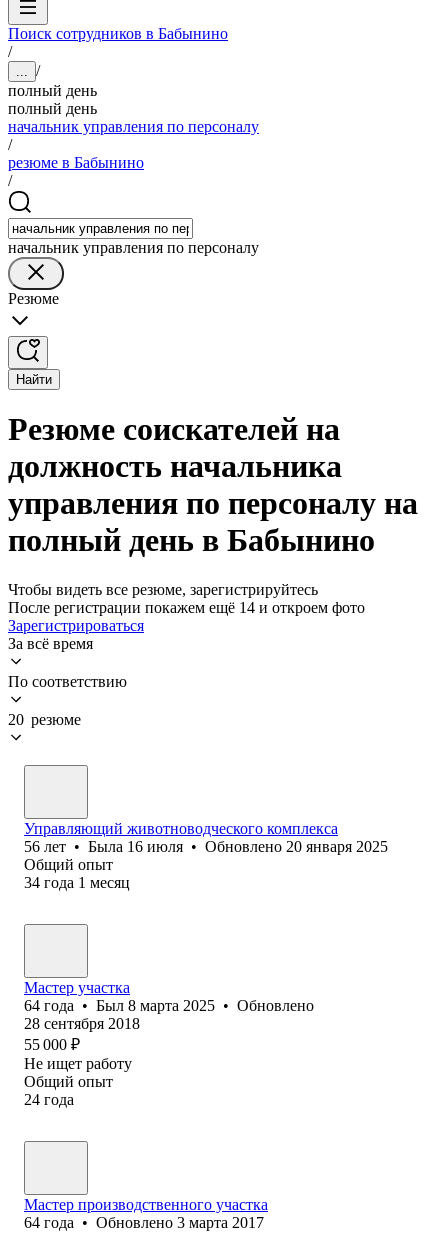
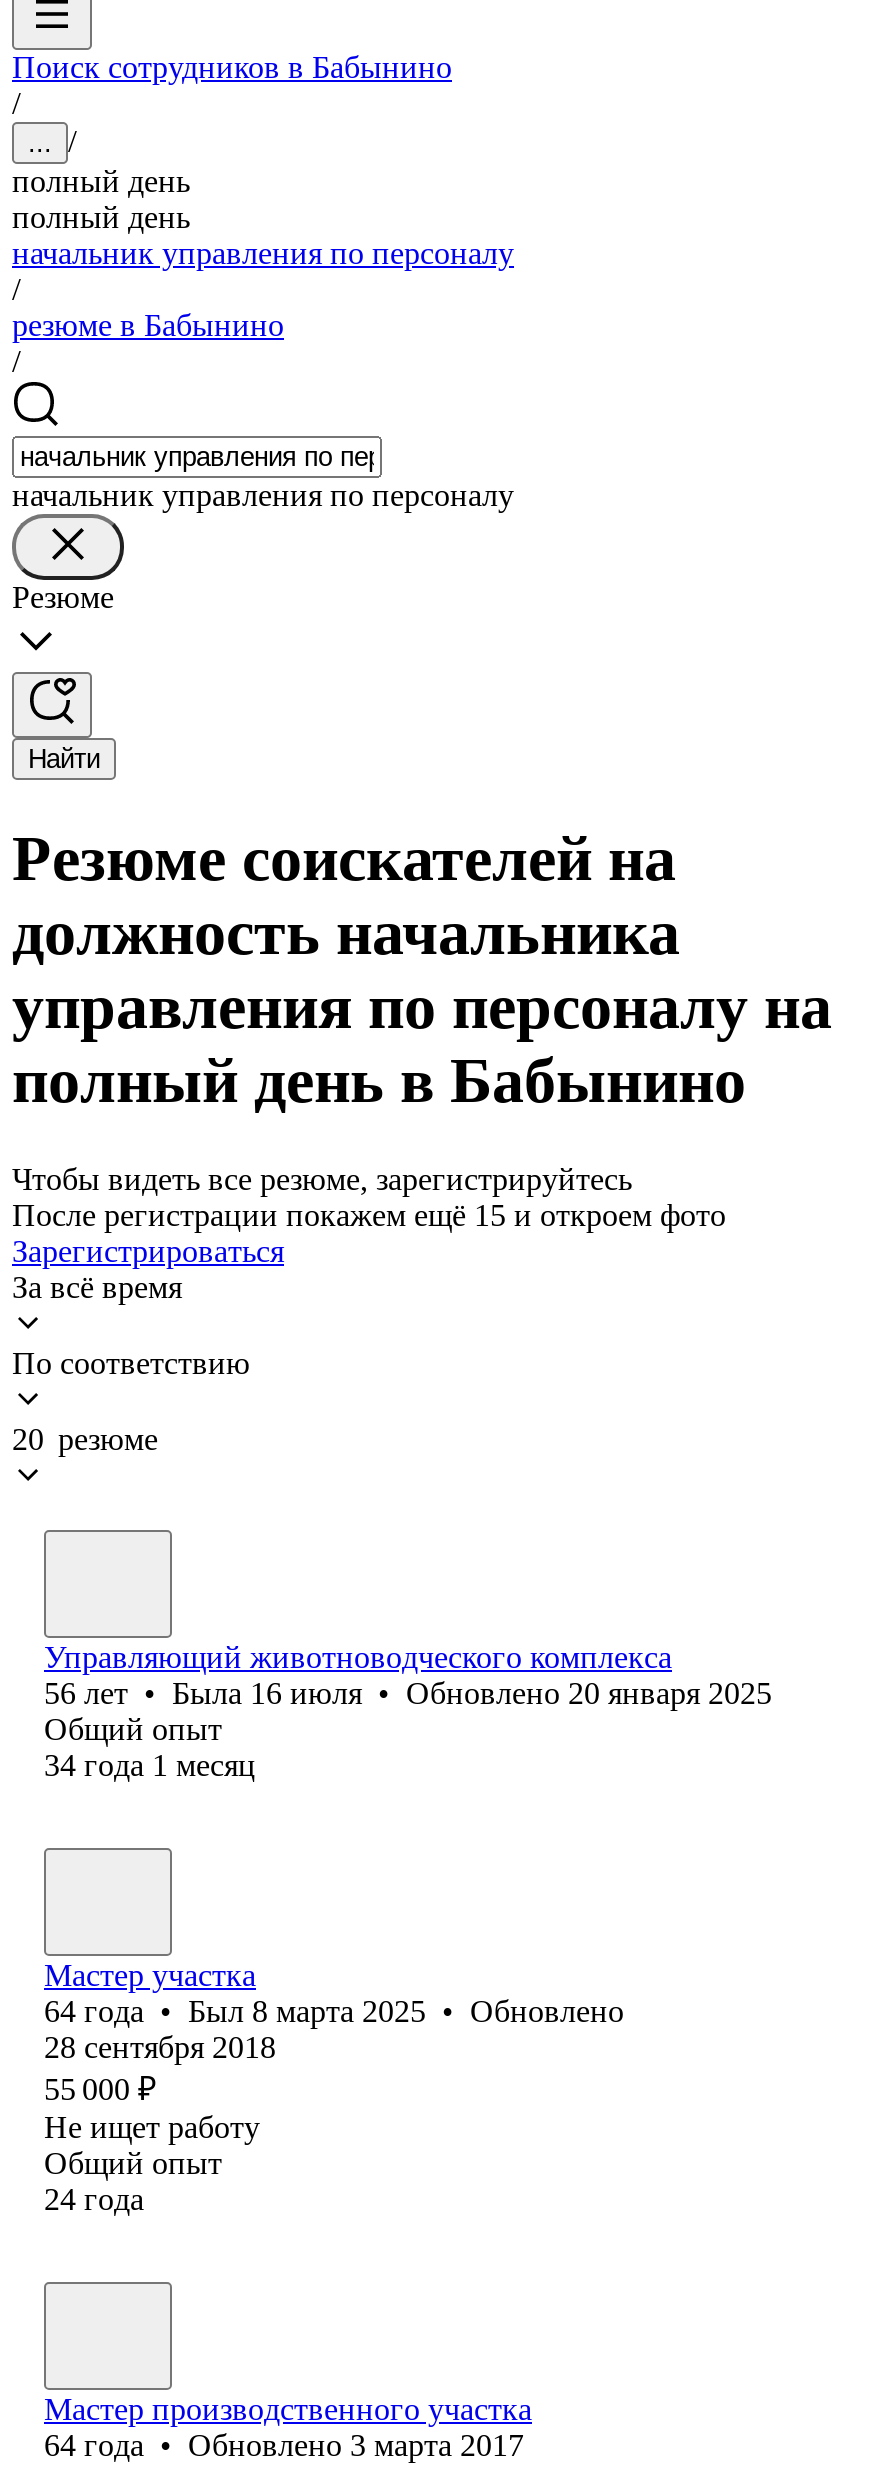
- После регистрации покажем ещё 14 и откроем фото
+ После регистрации покажем ещё 15 и откроем фото
